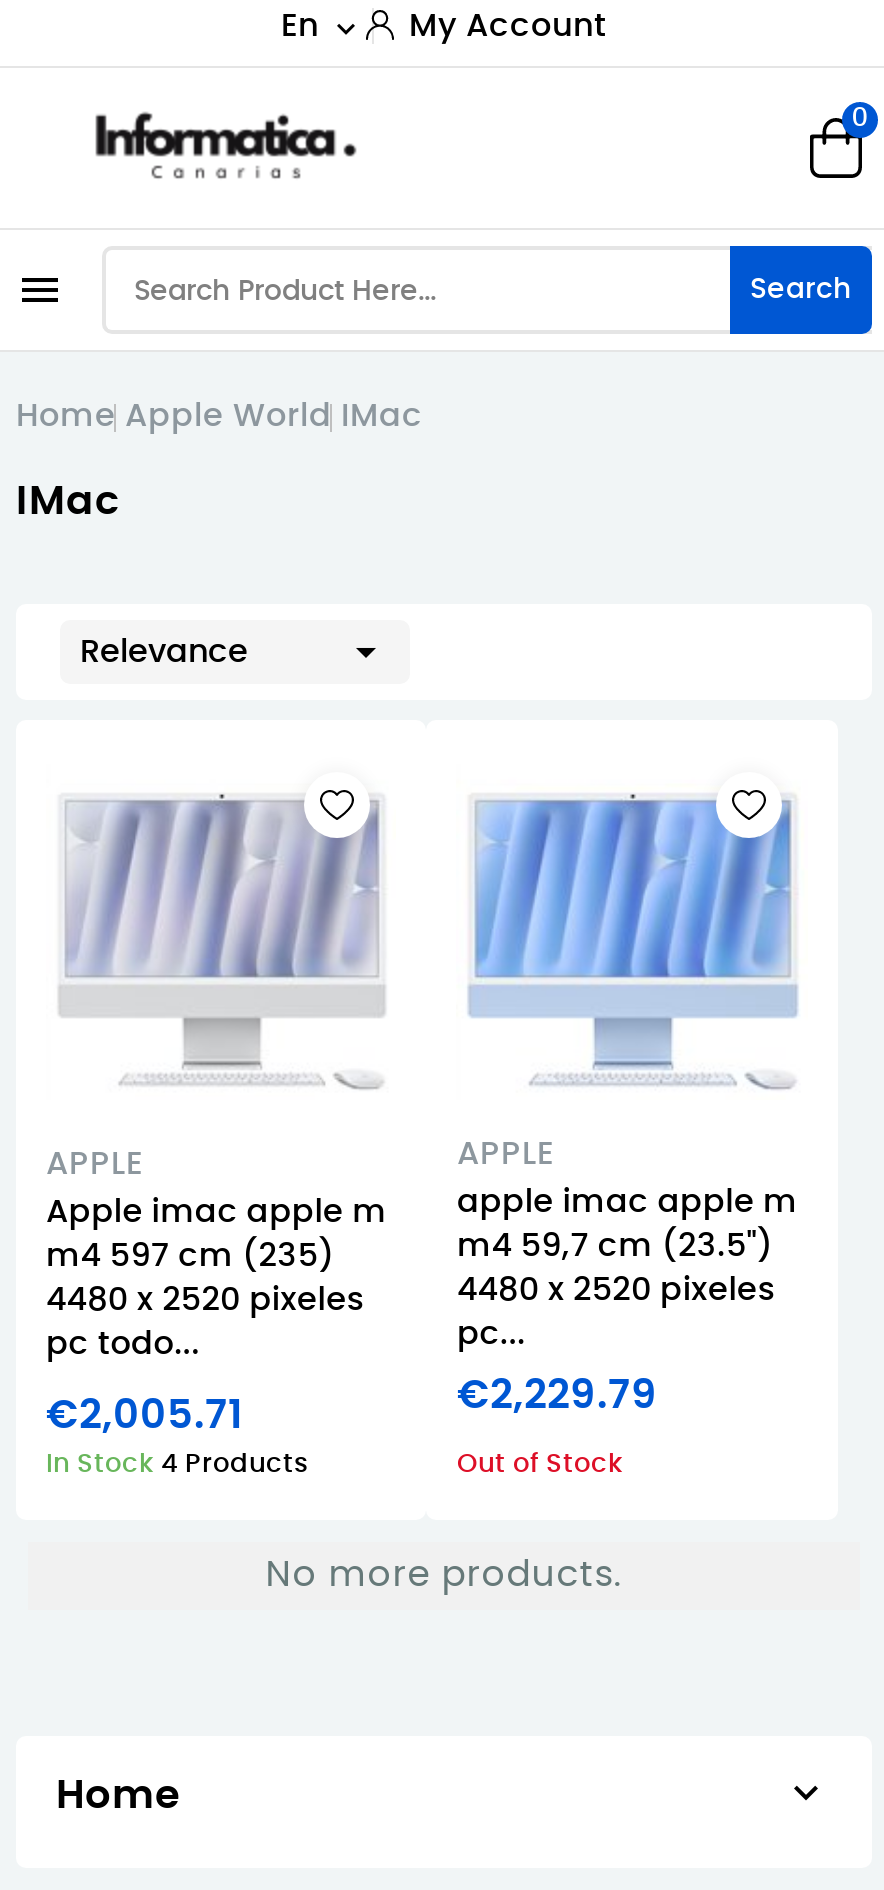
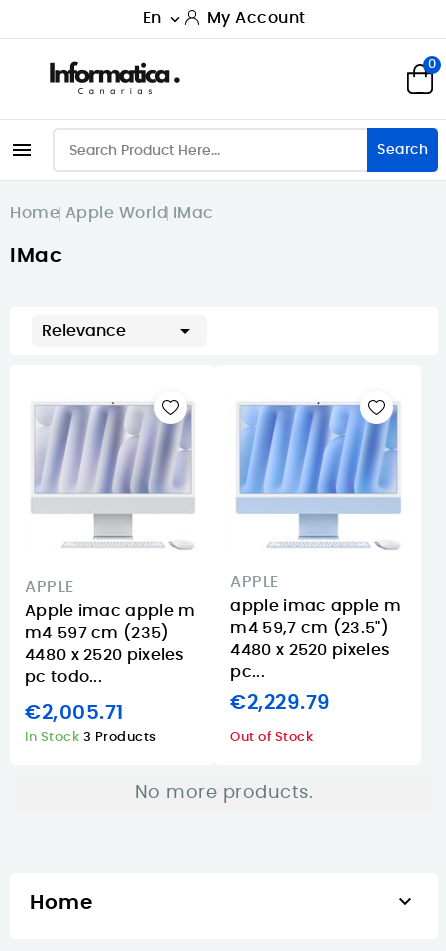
- In Stock 4 Products
+ In Stock 3 Products
